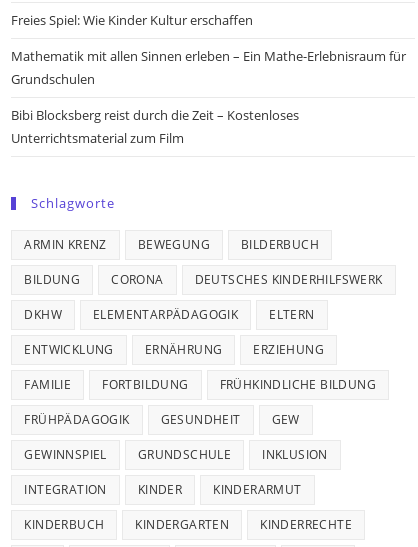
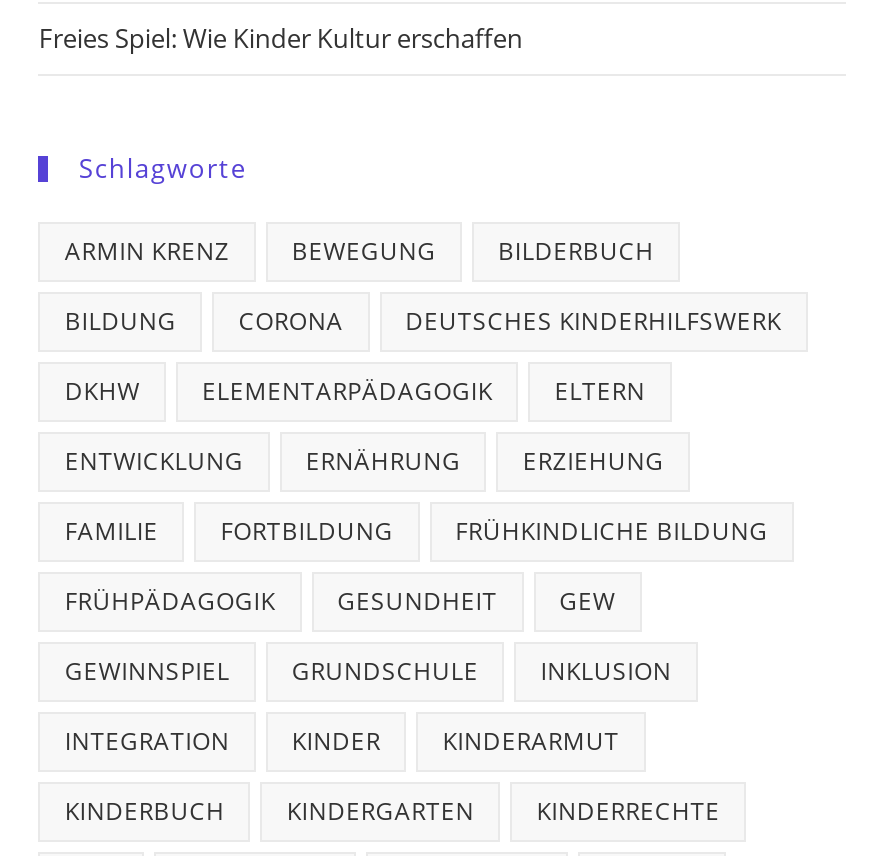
- Mathematik mit allen Sinnen erleben – Ein Mathe-Erlebnisraum für
- Grundschulen
- Bibi Blocksberg reist durch die Zeit – Kostenloses
- Unterrichtsmaterial zum Film
